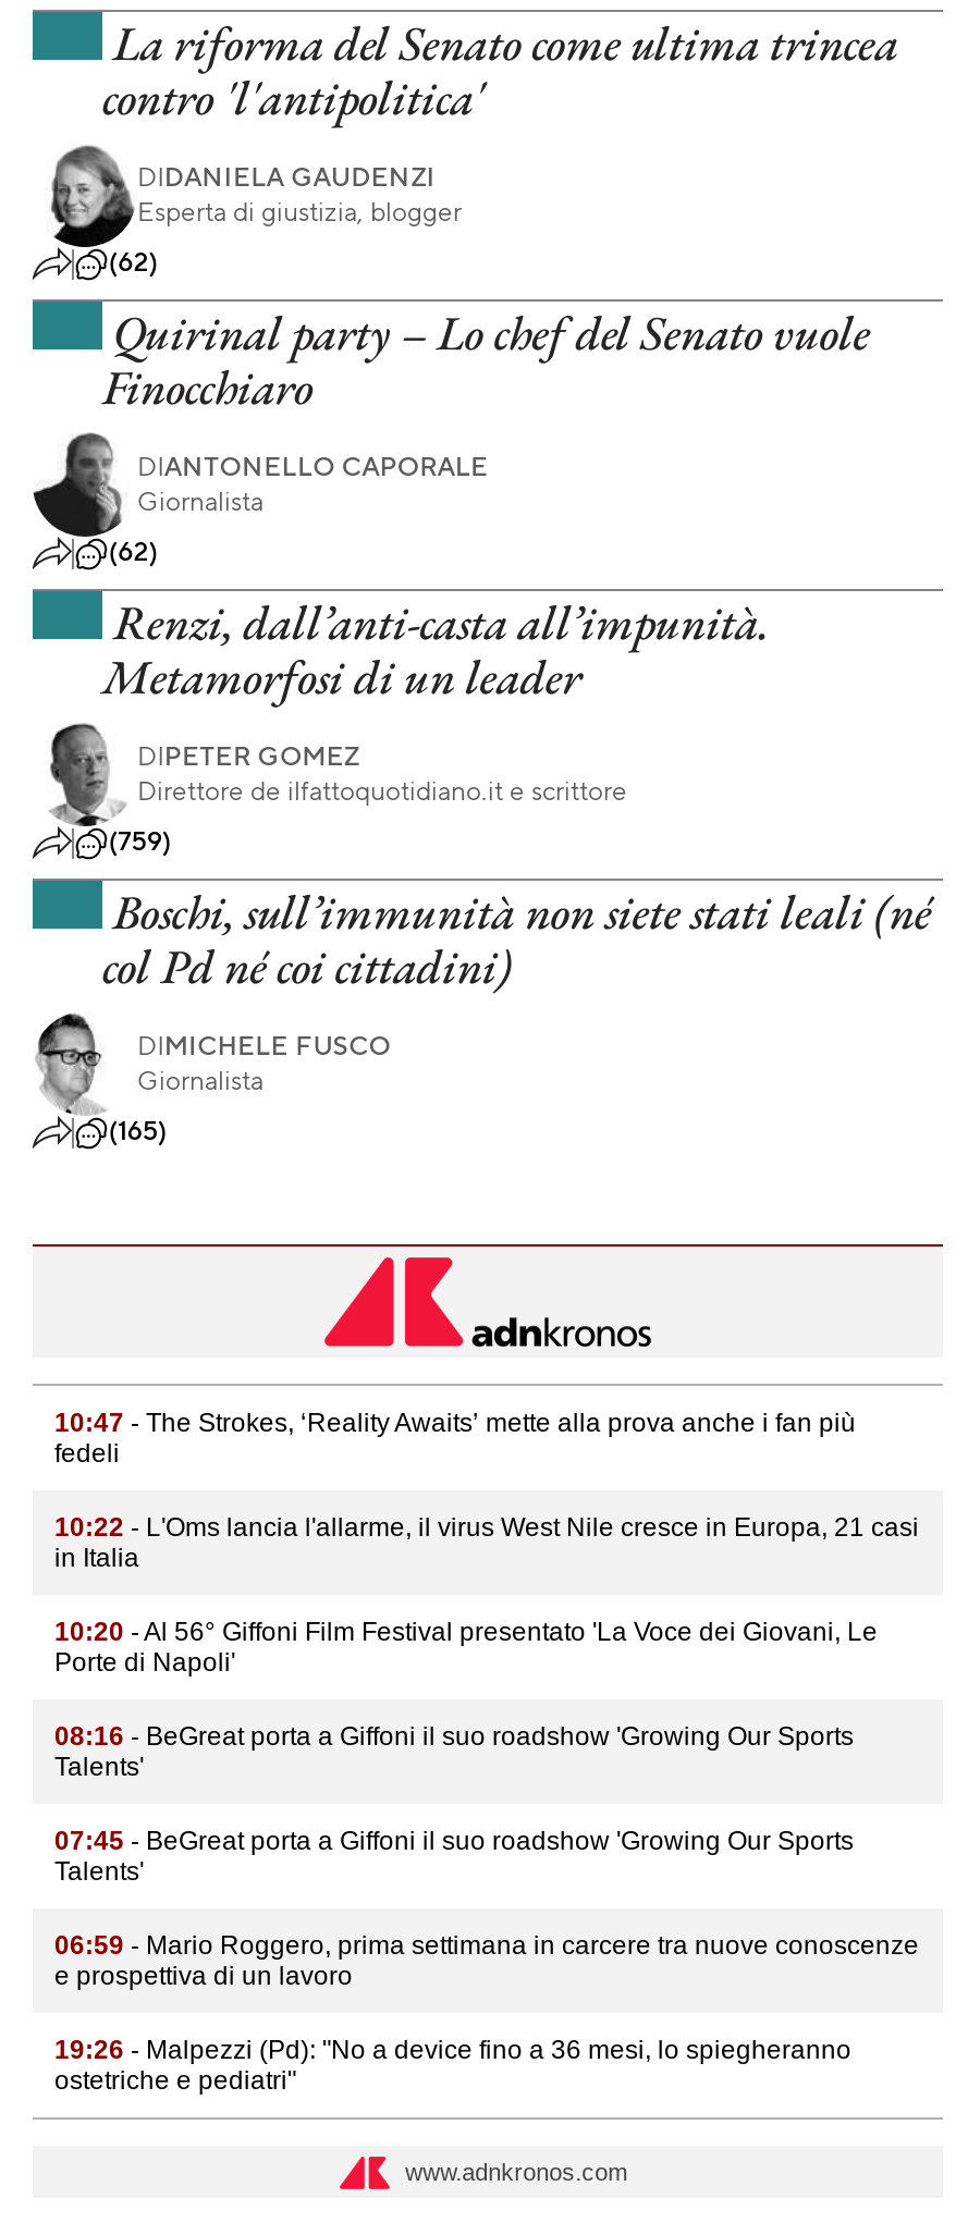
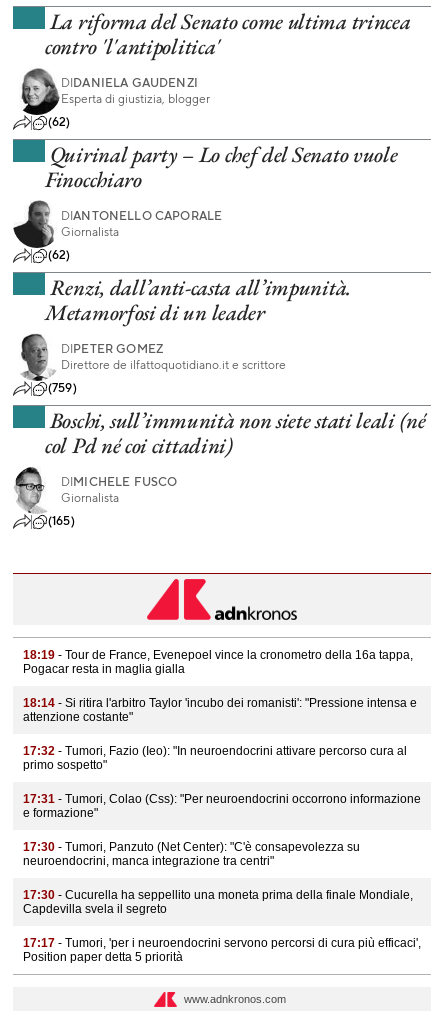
- 10:47 - The Strokes, ‘Reality Awaits’ mette alla prova anche i fan più
- fedeli
+ 18:19 - Tour de France, Evenepoel vince la cronometro della 16a tappa,
+ Pogacar resta in maglia gialla

- 10:22 - L'Oms lancia l'allarme, il virus West Nile cresce in Europa, 21 casi
- in Italia
+ 18:14 - Si ritira l'arbitro Taylor 'incubo dei romanisti': "Pressione intensa e
+ attenzione costante"

- 10:20 - Al 56° Giffoni Film Festival presentato 'La Voce dei Giovani, Le
- Porte di Napoli'
+ 17:32 - Tumori, Fazio (Ieo): "In neuroendocrini attivare percorso cura al
+ primo sospetto"

- 08:16 - BeGreat porta a Giffoni il suo roadshow 'Growing Our Sports
- Talents'
+ 17:31 - Tumori, Colao (Css): "Per neuroendocrini occorrono informazione
+ e formazione"

- 07:45 - BeGreat porta a Giffoni il suo roadshow 'Growing Our Sports
- Talents'
+ 17:30 - Tumori, Panzuto (Net Center): "C'è consapevolezza su
+ neuroendocrini, manca integrazione tra centri"

- 06:59 - Mario Roggero, prima settimana in carcere tra nuove conoscenze
- e prospettiva di un lavoro
+ 17:30 - Cucurella ha seppellito una moneta prima della finale Mondiale,
+ Capdevilla svela il segreto

- 19:26 - Malpezzi (Pd): "No a device fino a 36 mesi, lo spiegheranno
- ostetriche e pediatri"
+ 17:17 - Tumori, 'per i neuroendocrini servono percorsi di cura più efficaci',
+ Position paper detta 5 priorità
